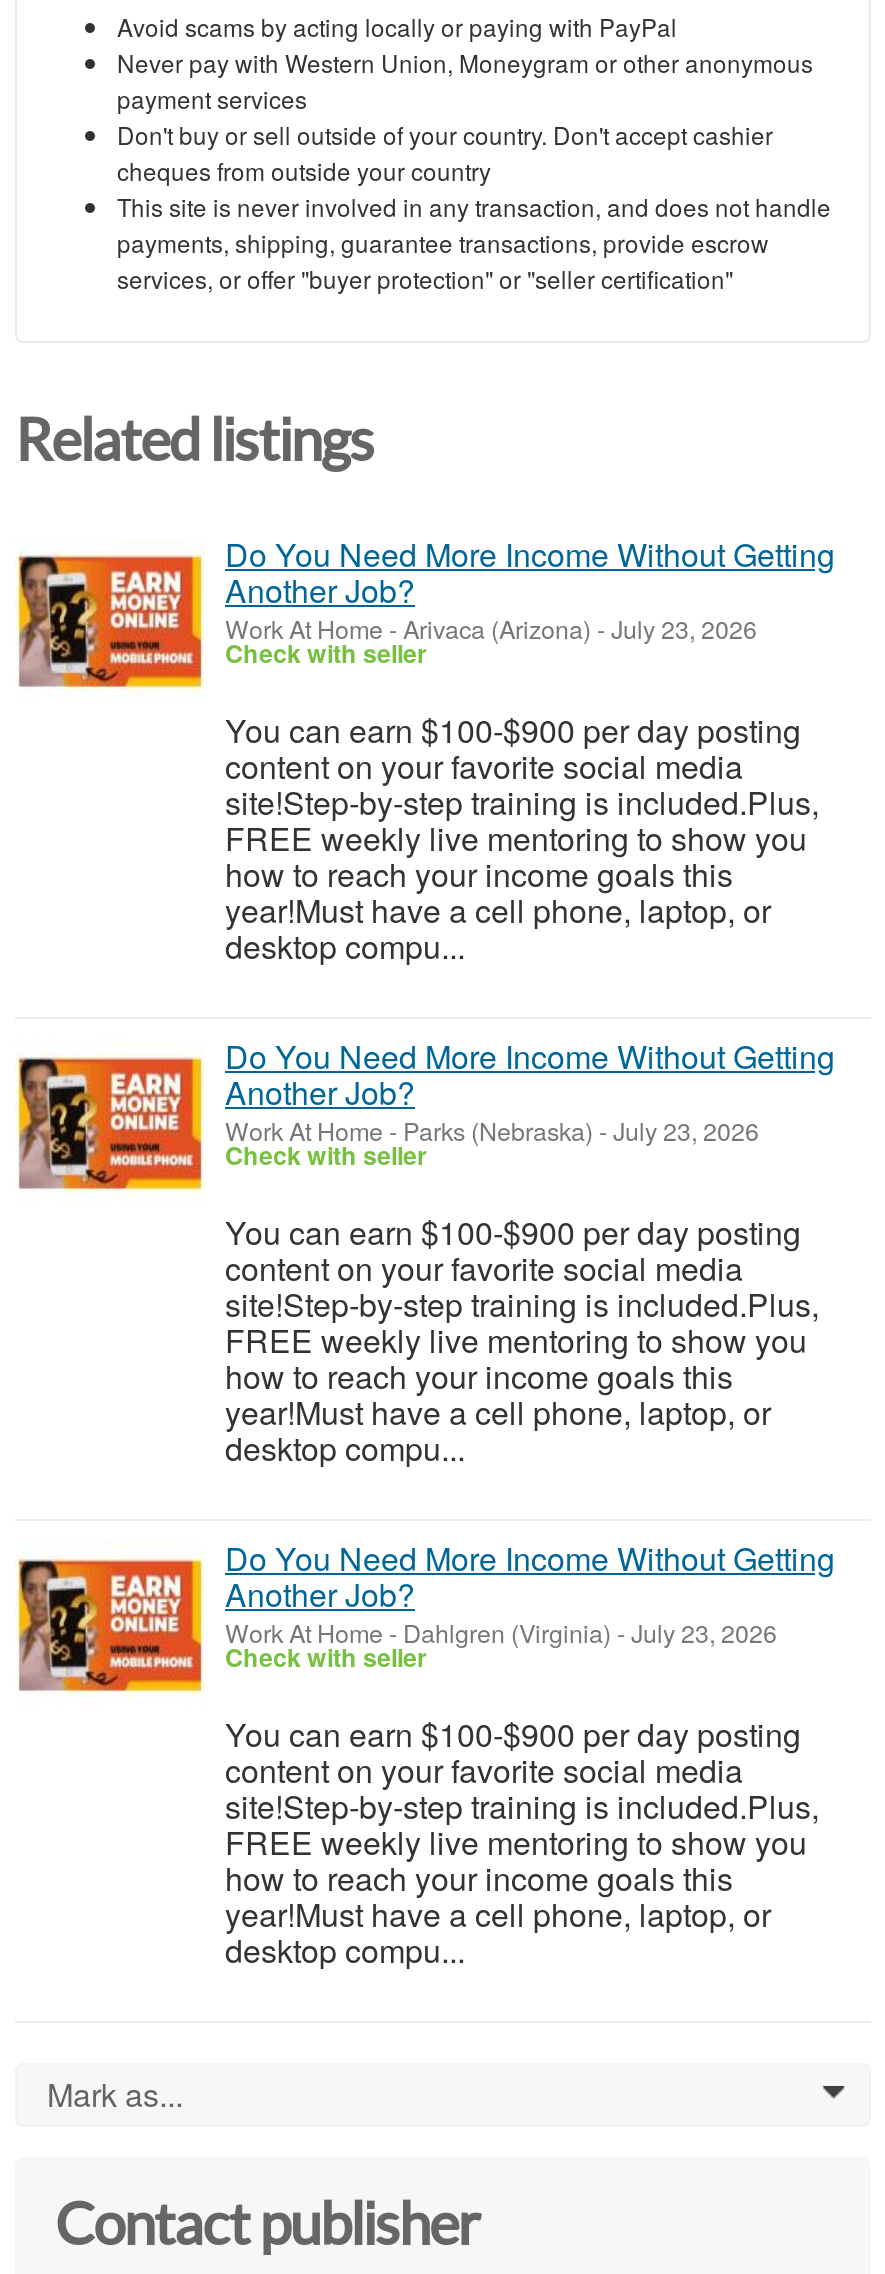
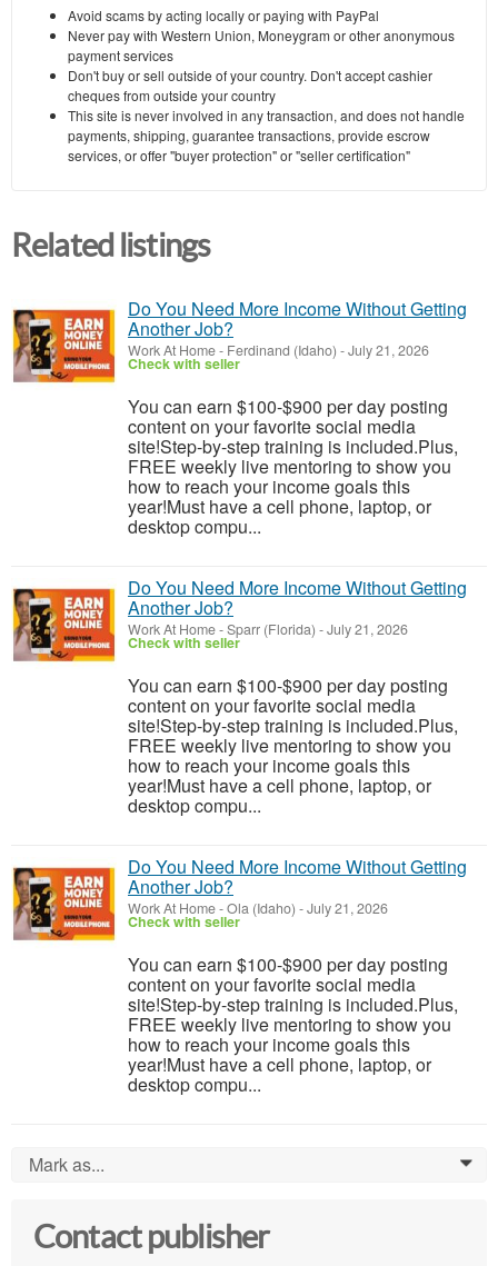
- Work At Home - Arivaca (Arizona) - July 23, 2026
+ Work At Home - Ferdinand (Idaho) - July 21, 2026

- Work At Home - Parks (Nebraska) - July 23, 2026
+ Work At Home - Sparr (Florida) - July 21, 2026

- Work At Home - Dahlgren (Virginia) - July 23, 2026
+ Work At Home - Ola (Idaho) - July 21, 2026
